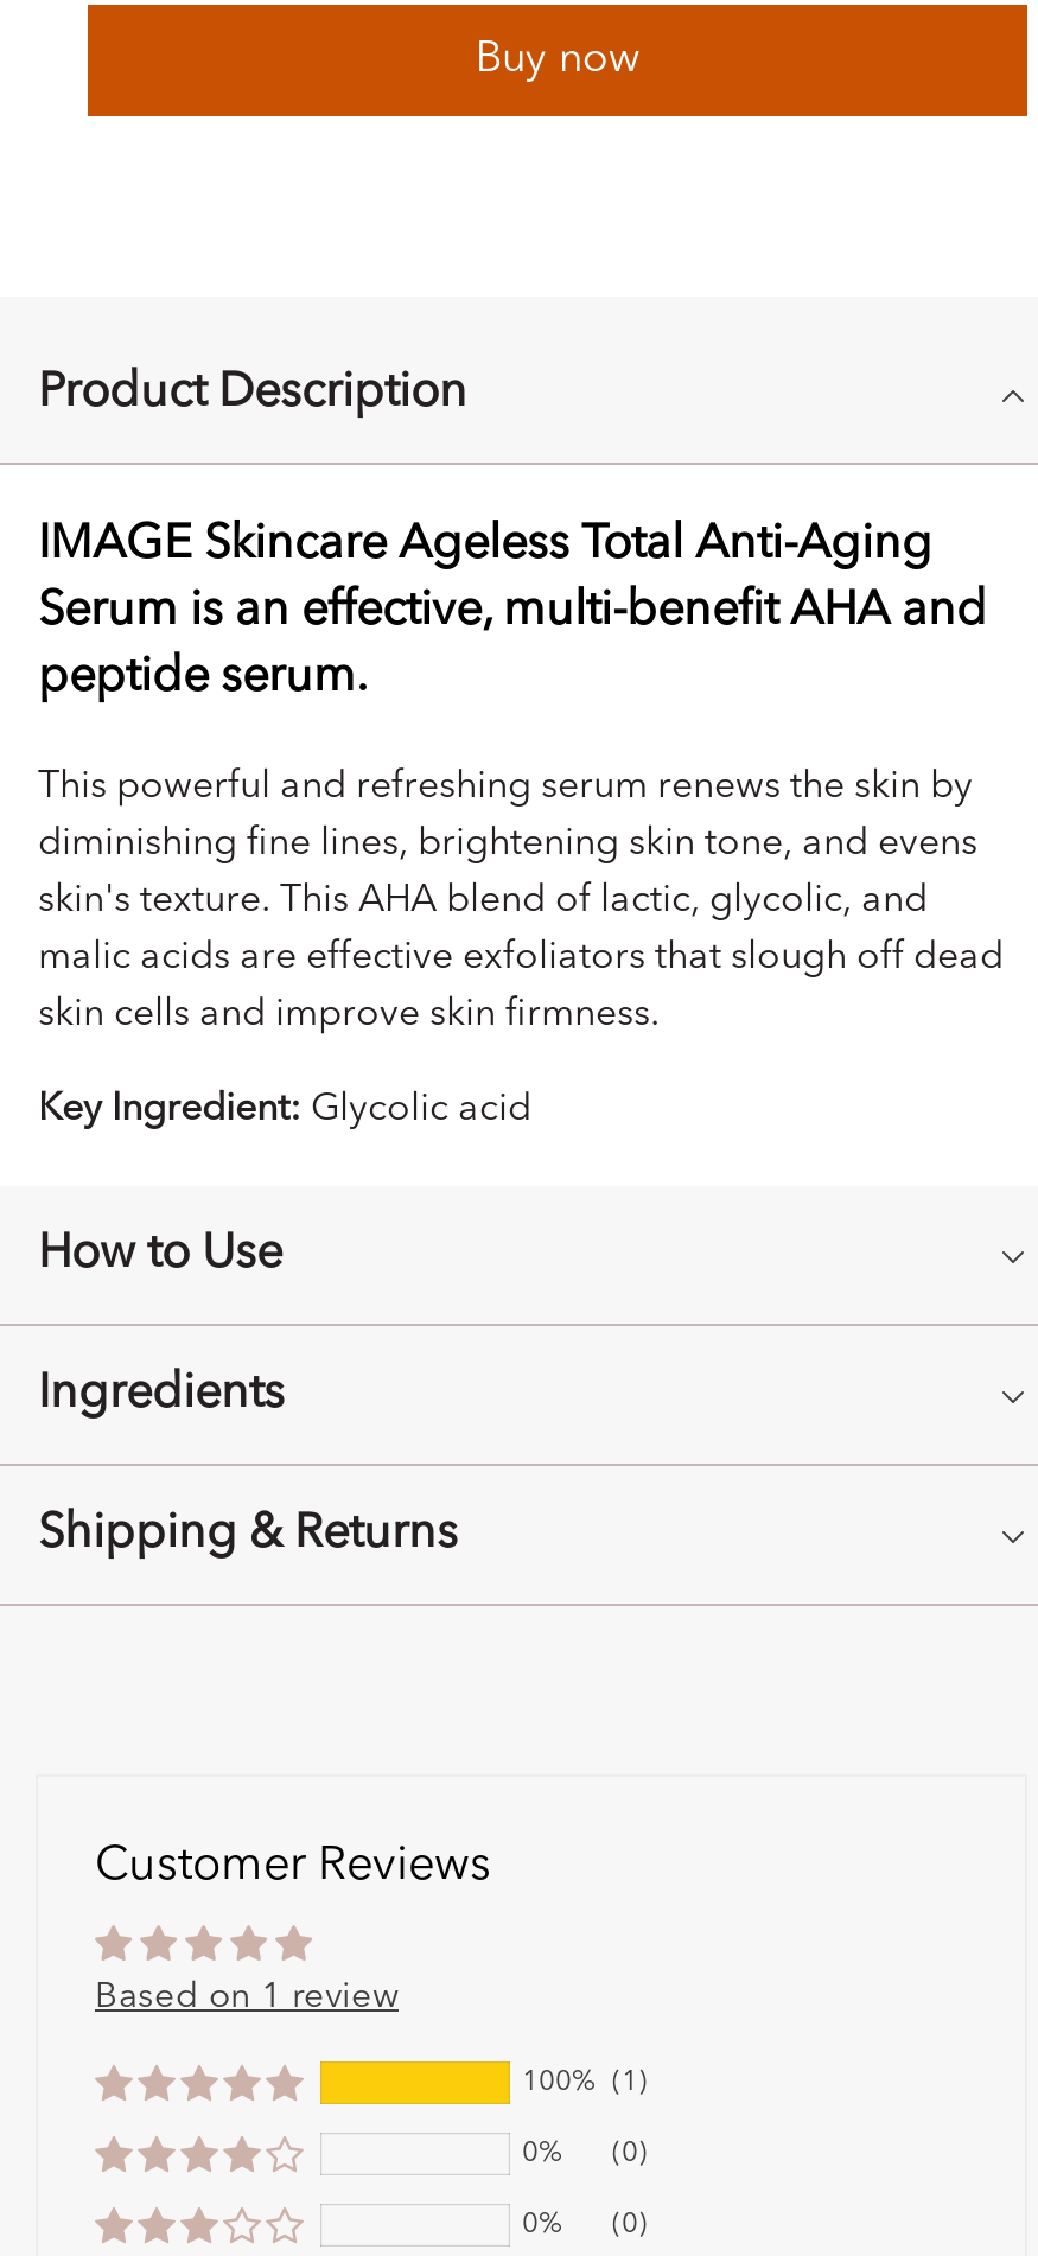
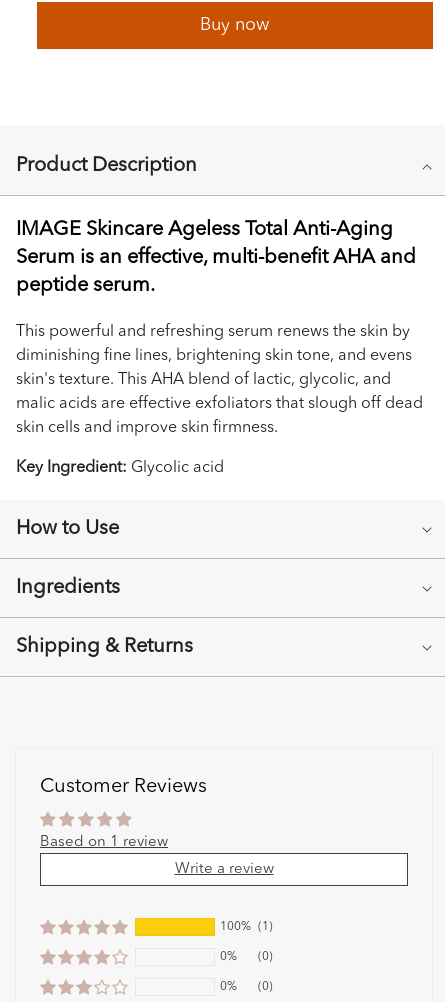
+ Write a review
